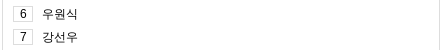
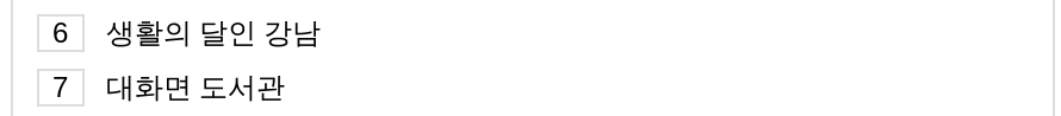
- 우원식
+ 생활의 달인 강남

- 강선우
+ 대화면 도서관
